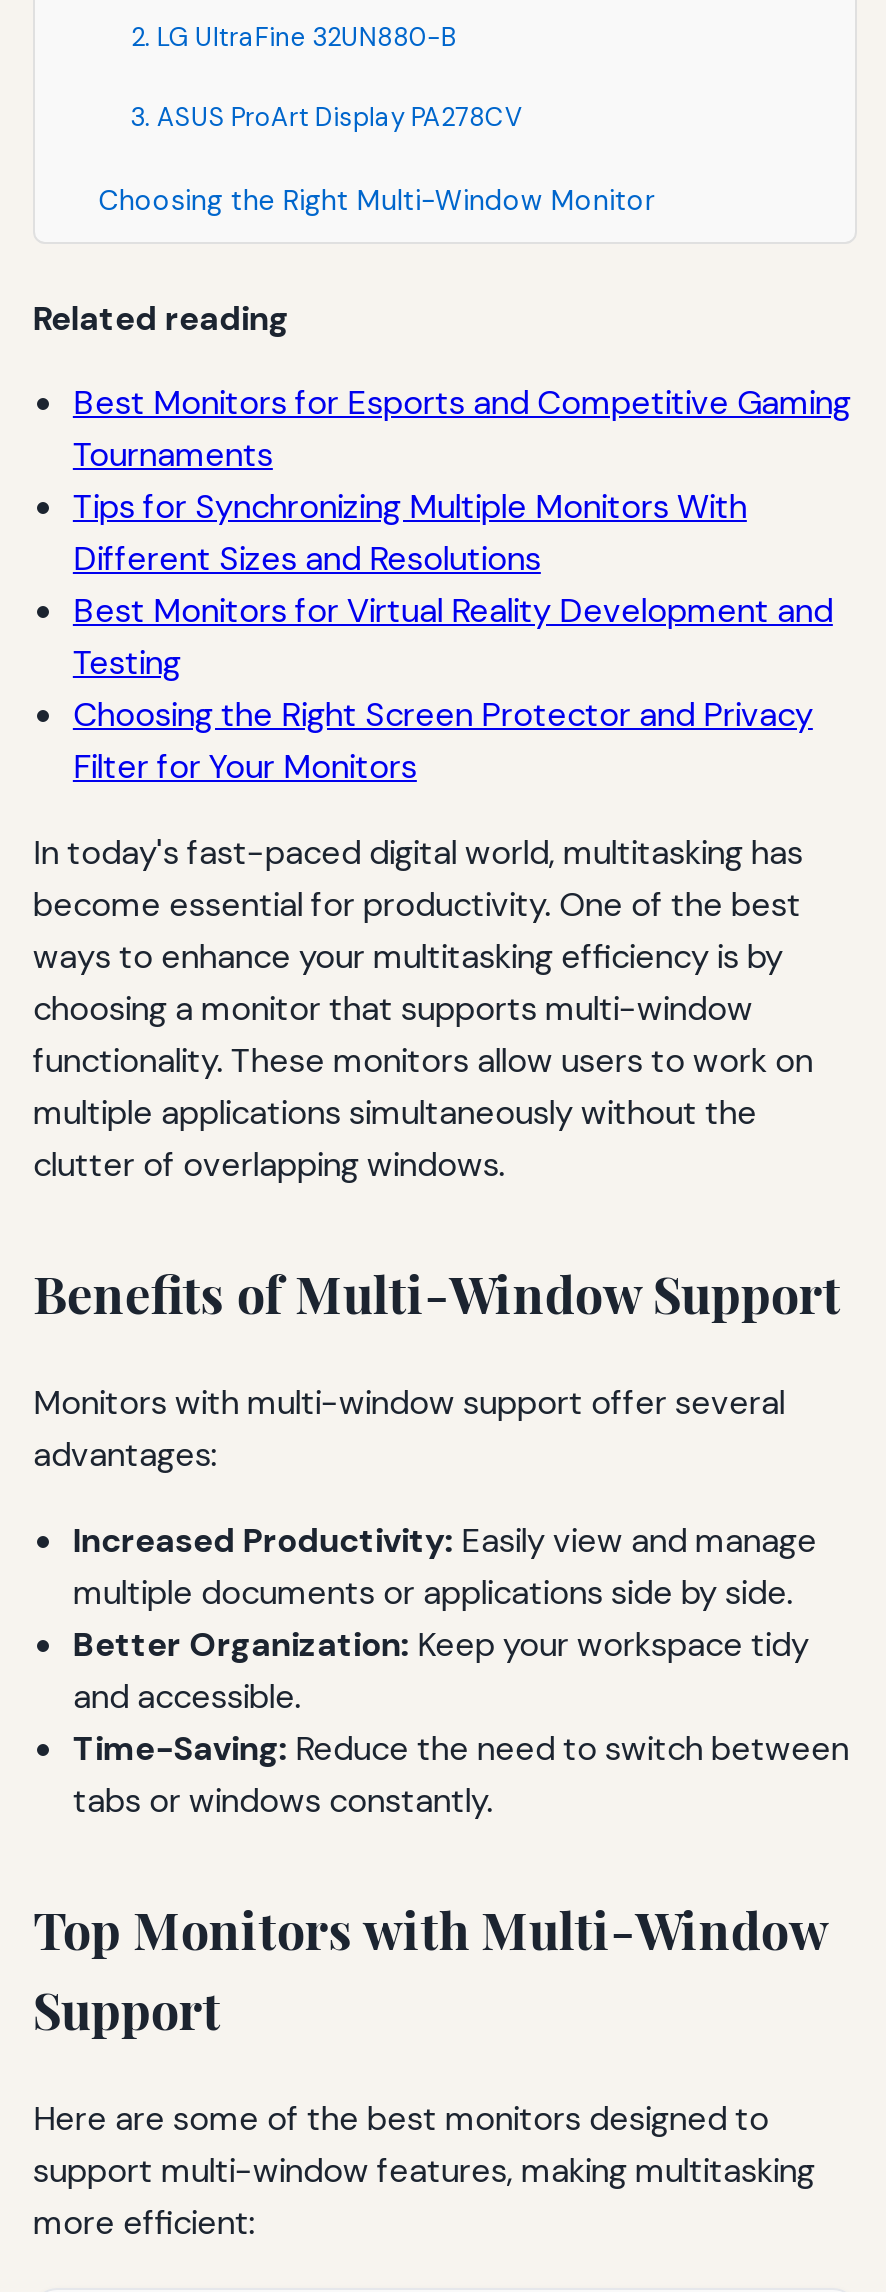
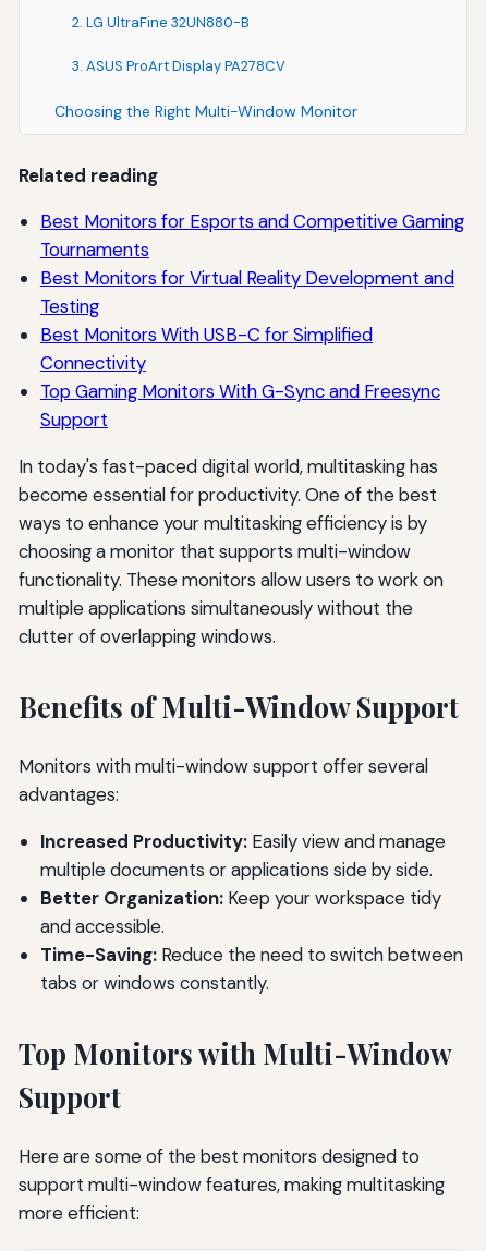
- Tips for Synchronizing Multiple Monitors With
- Different Sizes and Resolutions

moved up: Best Monitors for Virtual Reality Development and | Testing

- Choosing the Right Screen Protector and Privacy
- Filter for Your Monitors
+ Best Monitors With USB-C for Simplified
+ Connectivity
+ Top Gaming Monitors With G-Sync and Freesync
+ Support
